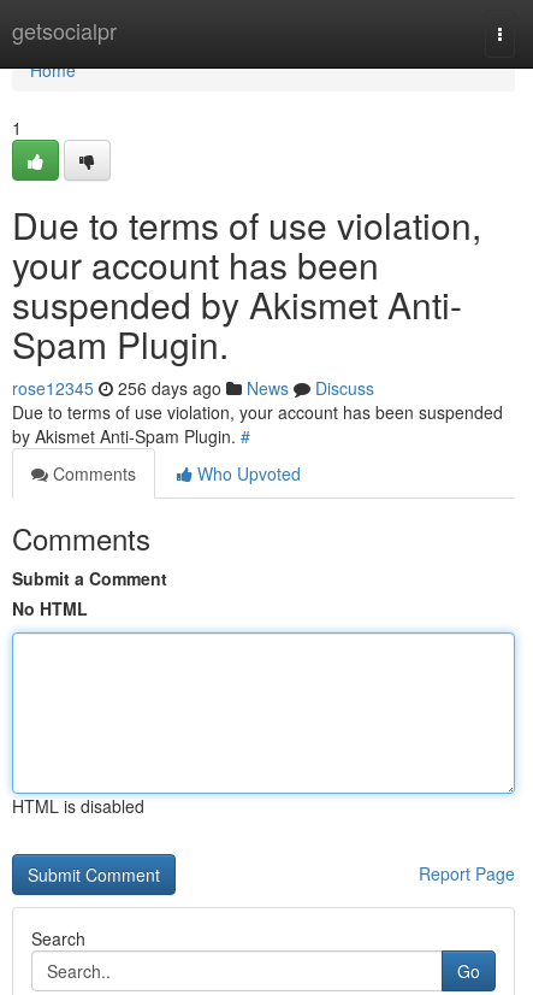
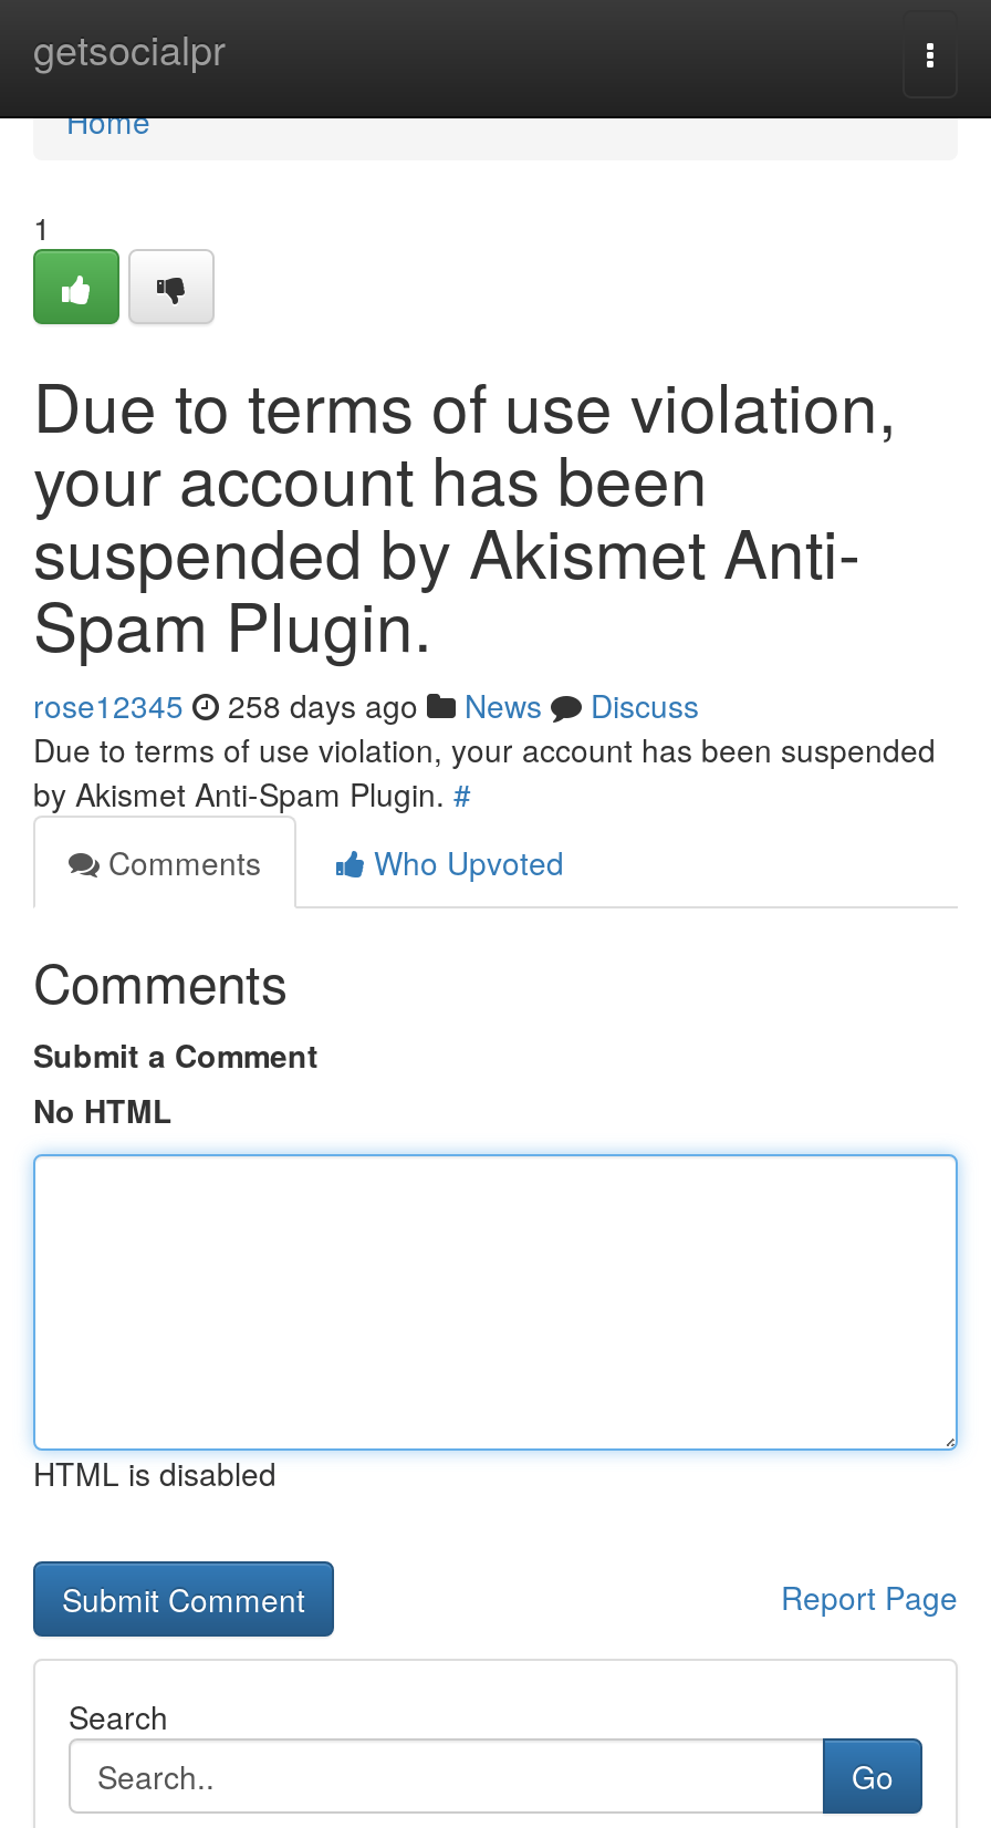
- rose12345 256 days ago News Discuss
+ rose12345 258 days ago News Discuss
